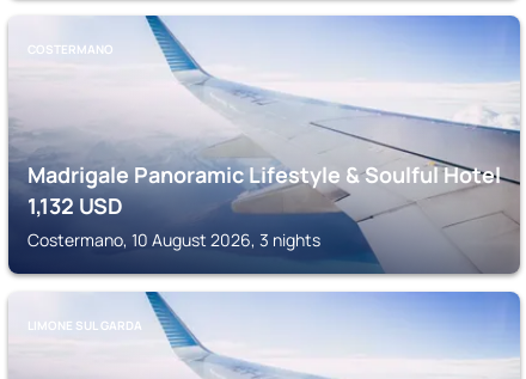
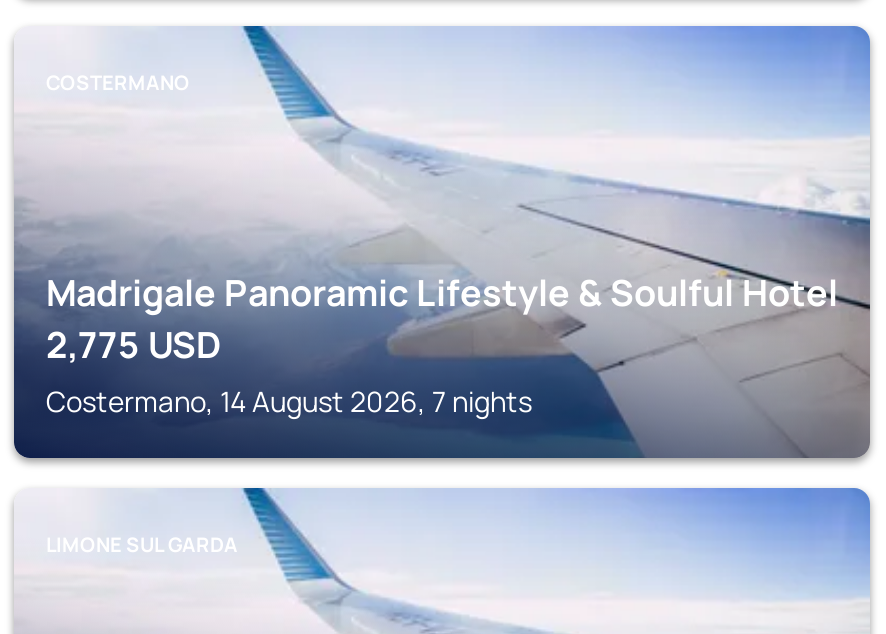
- 1,132 USD
+ 2,775 USD

- Costermano, 10 August 2026, 3 nights
+ Costermano, 14 August 2026, 7 nights
